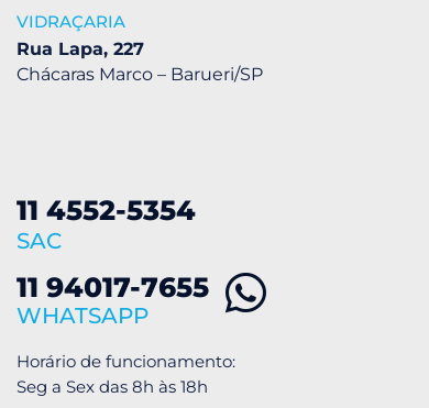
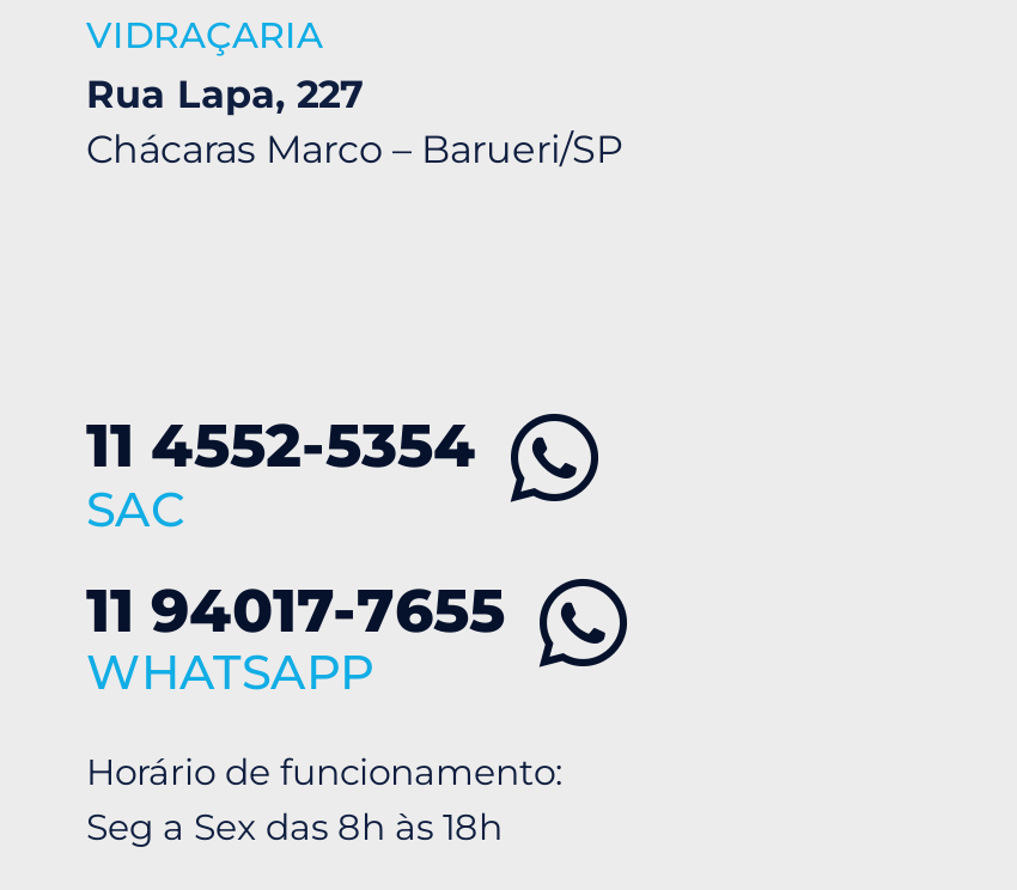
+ [image]
